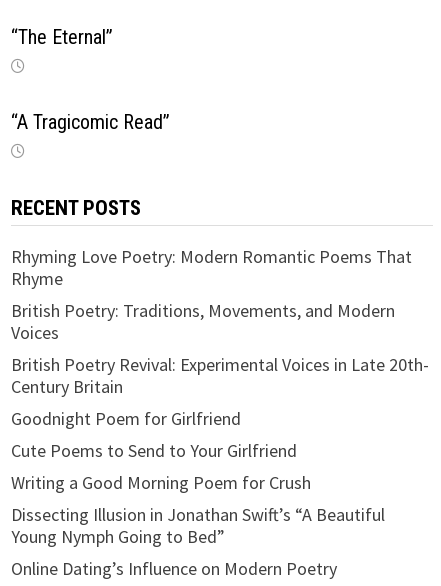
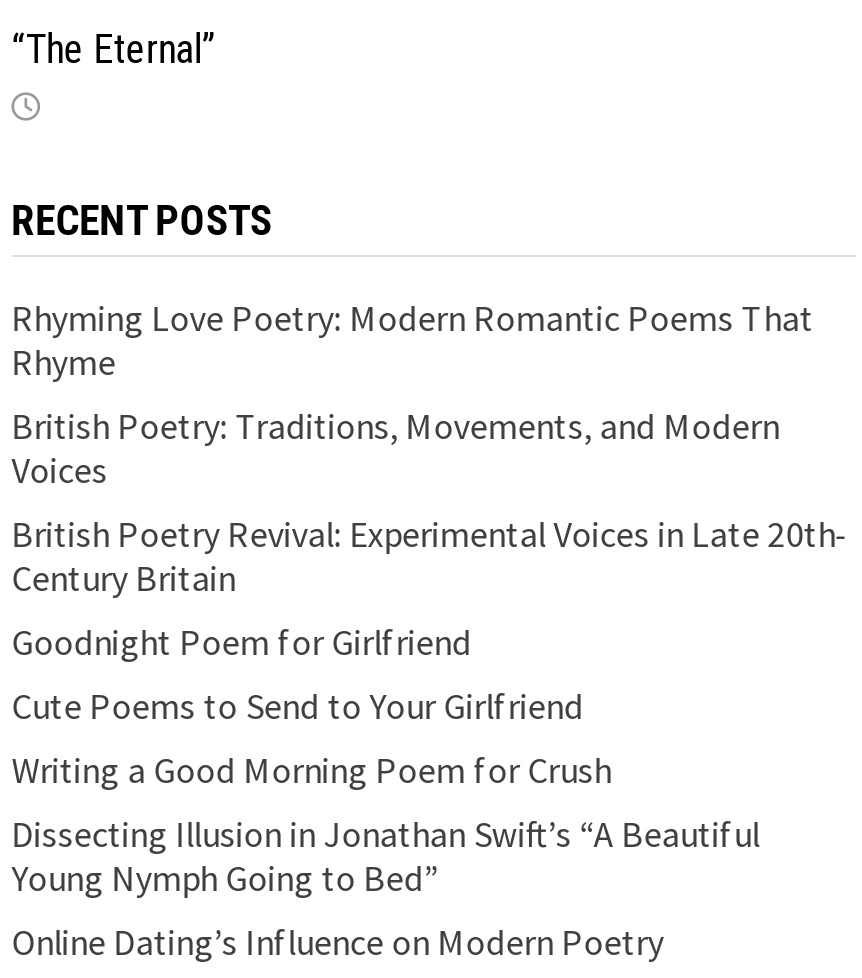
- “A Tragicomic Read”
